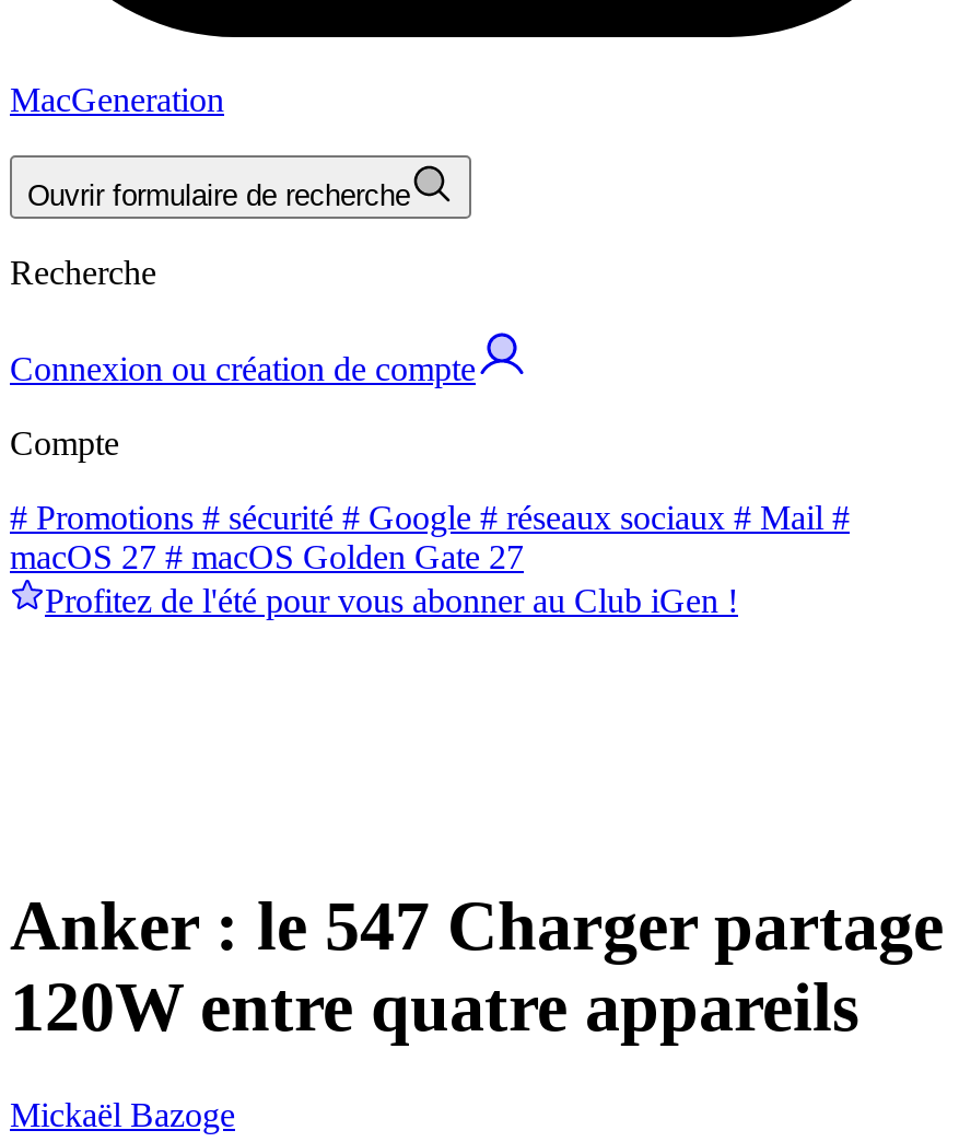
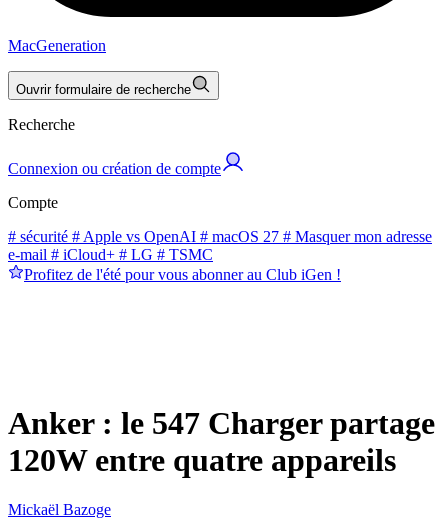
- # Promotions # sécurité # Google # réseaux sociaux # Mail #
- macOS 27 # macOS Golden Gate 27
+ # sécurité # Apple vs OpenAI # macOS 27 # Masquer mon adresse
+ e-mail # iCloud+ # LG # TSMC
